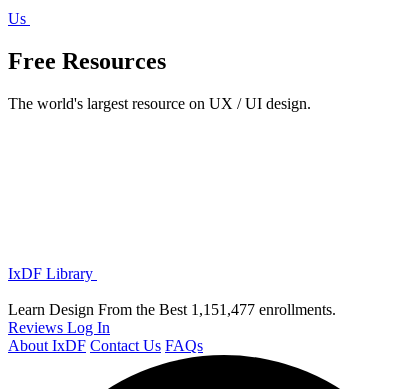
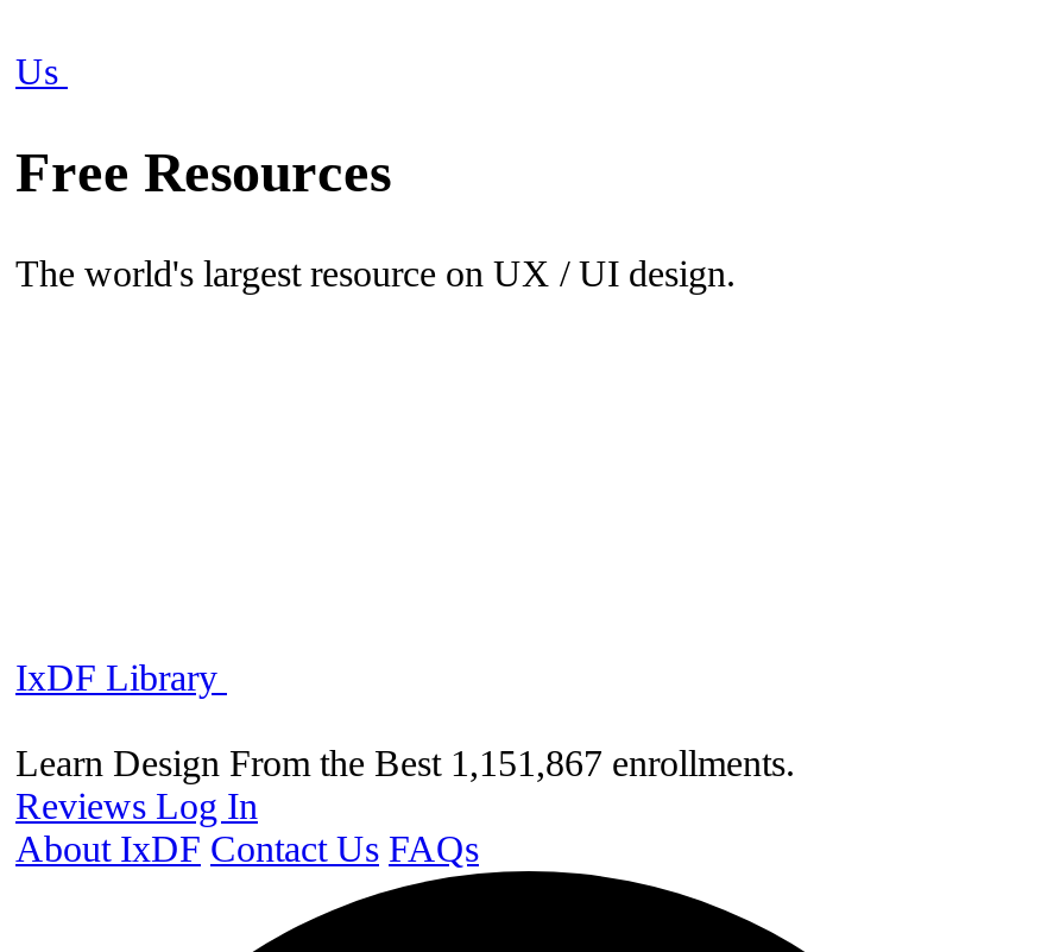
- Learn Design From the Best 1,151,477 enrollments.
+ Learn Design From the Best 1,151,867 enrollments.
